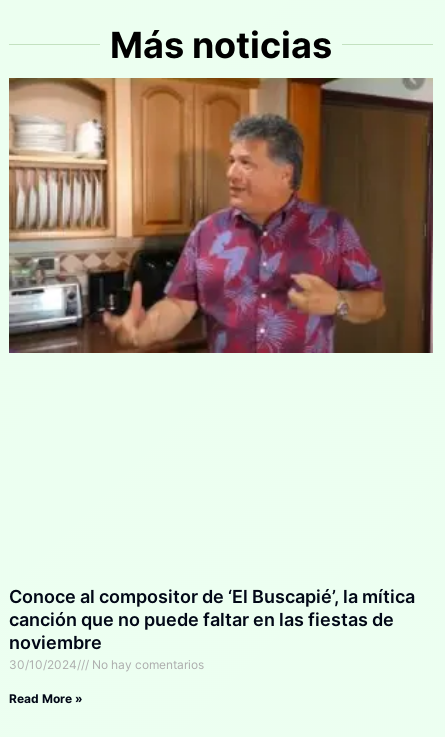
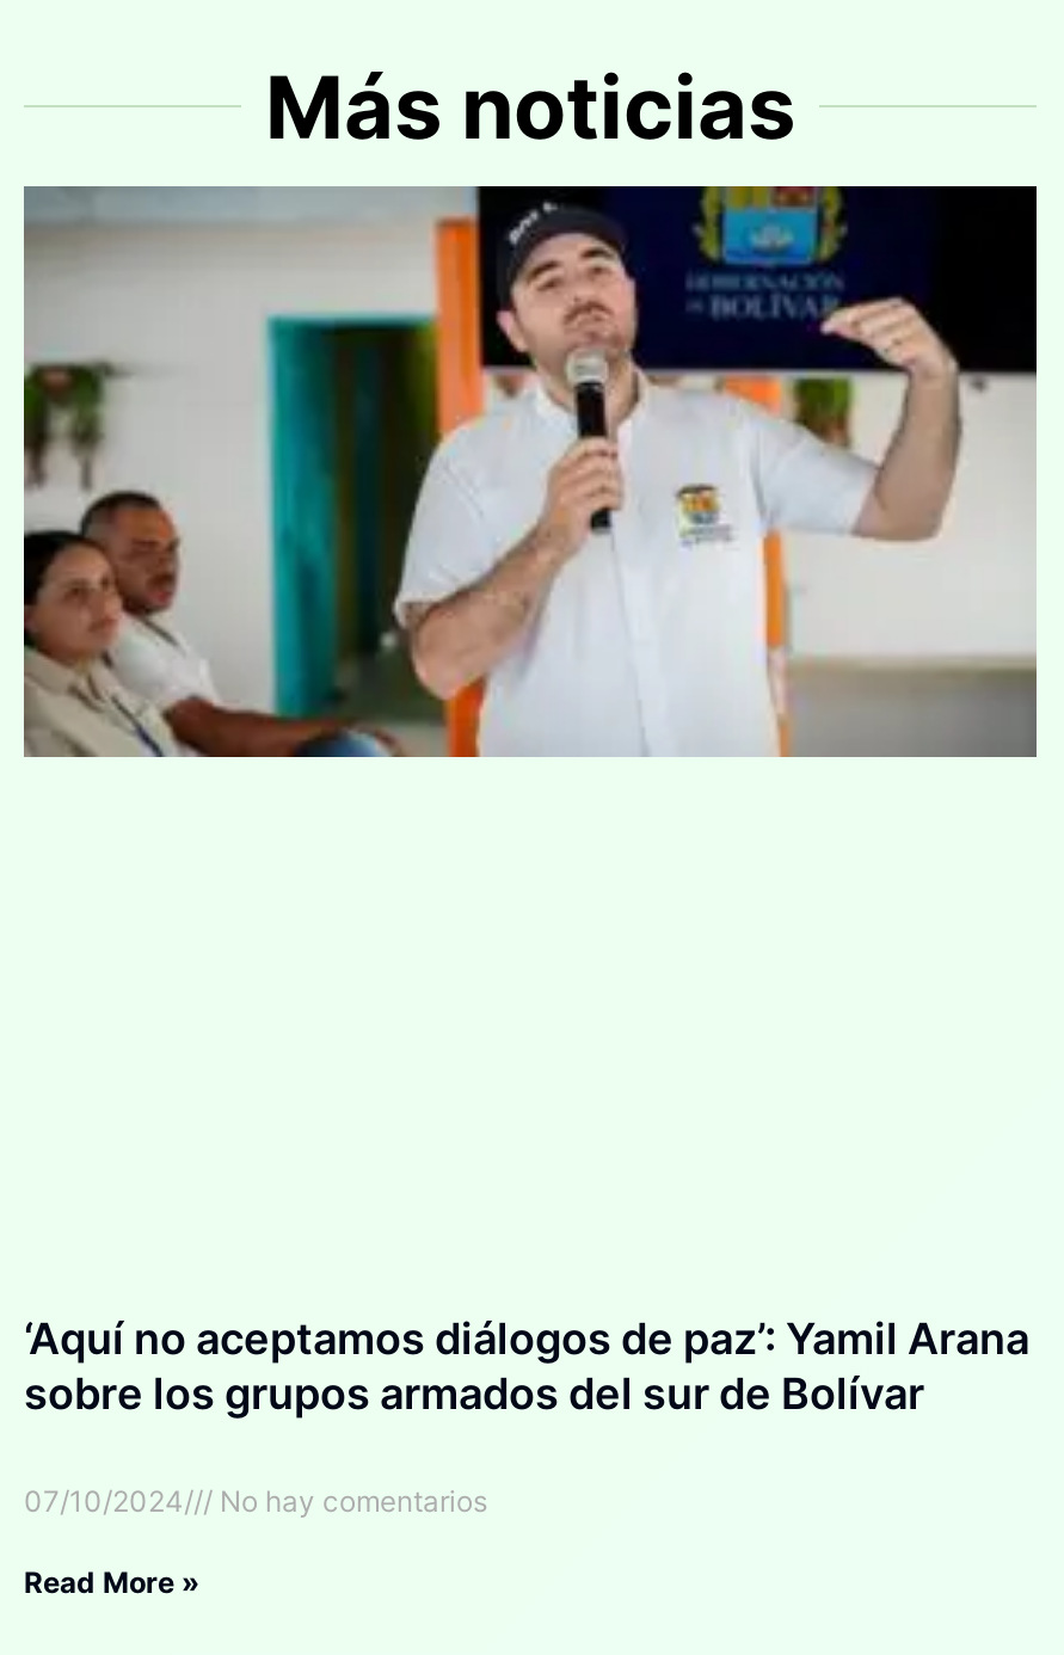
- [image]
+ [image]

- Conoce al compositor de ‘El Buscapié’, la mítica
- canción que no puede faltar en las fiestas de
- noviembre
- 30/10/2024
+ ‘Aquí no aceptamos diálogos de paz’: Yamil Arana
+ sobre los grupos armados del sur de Bolívar
+ 07/10/2024
